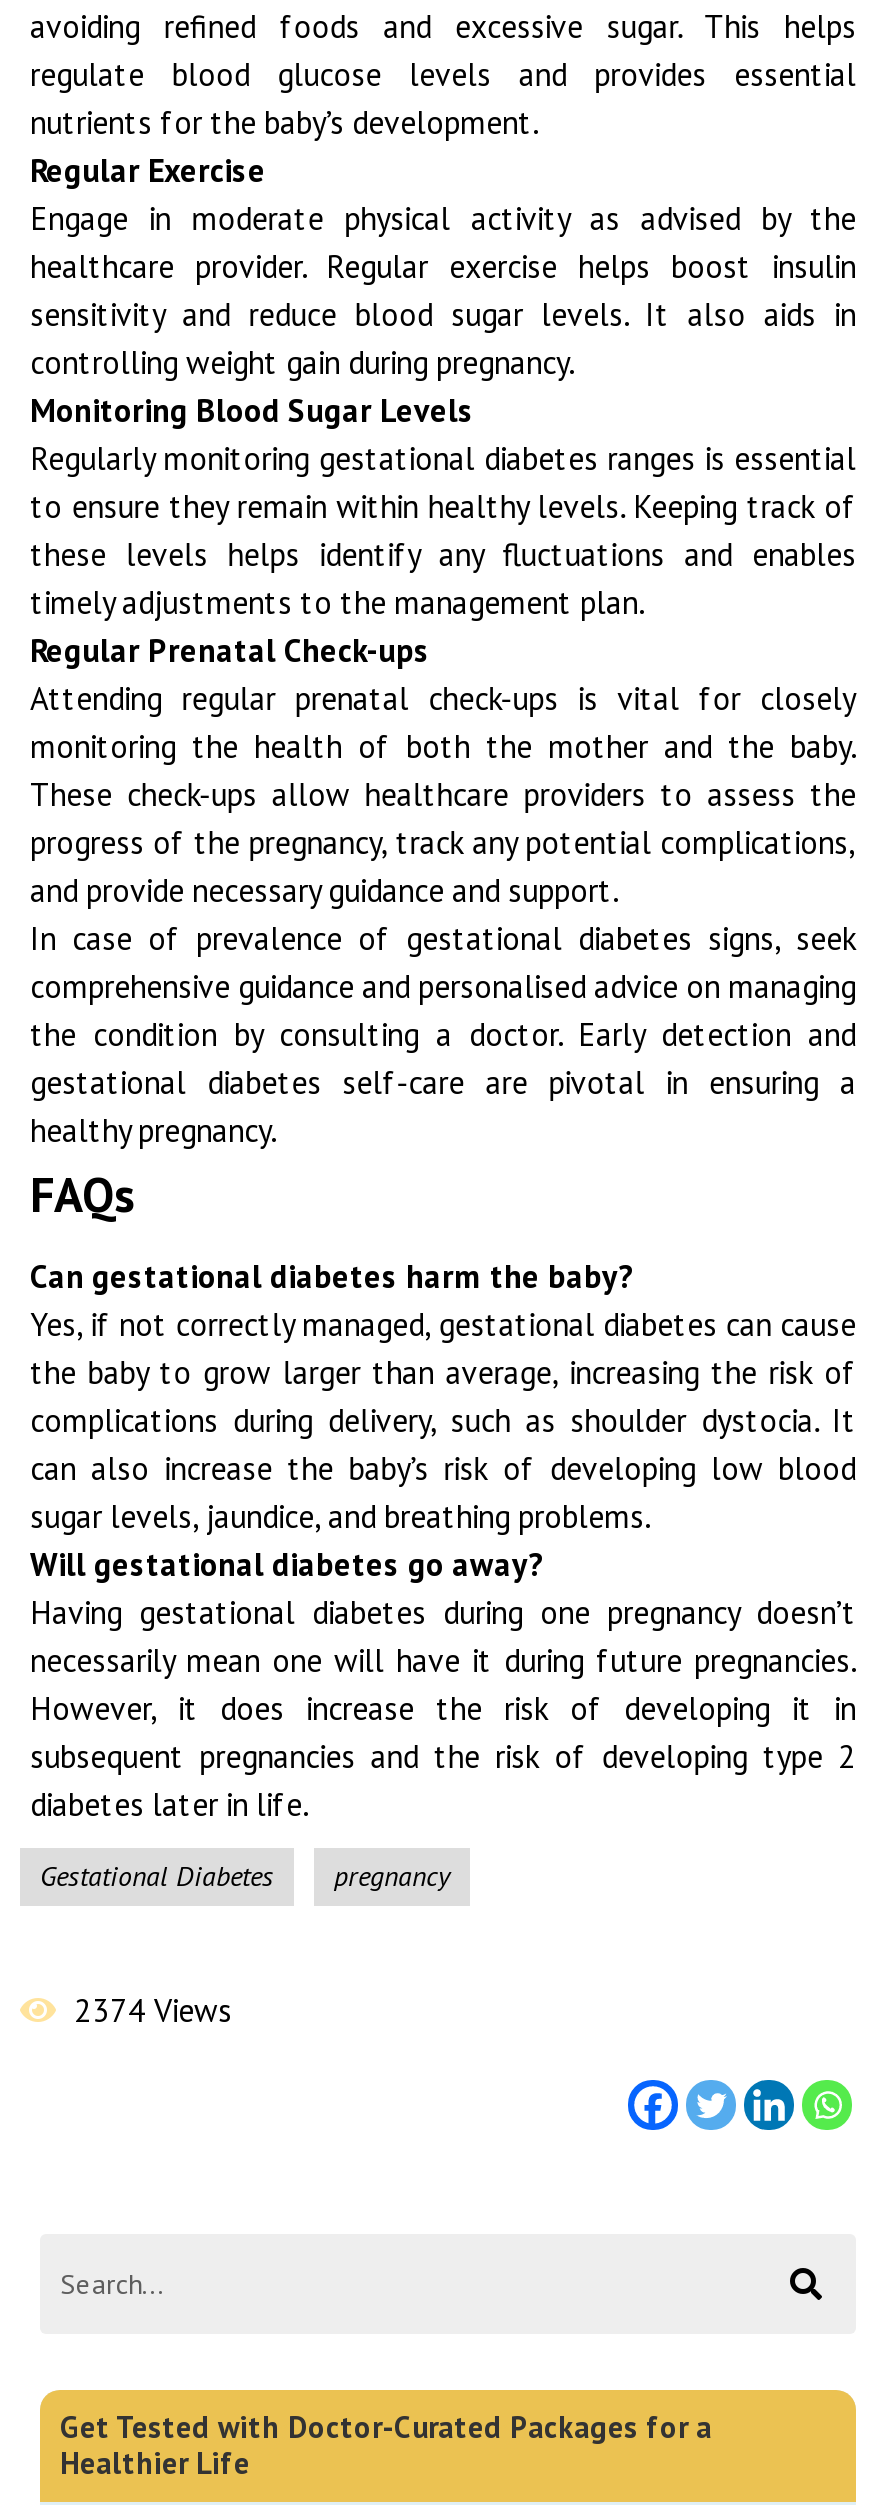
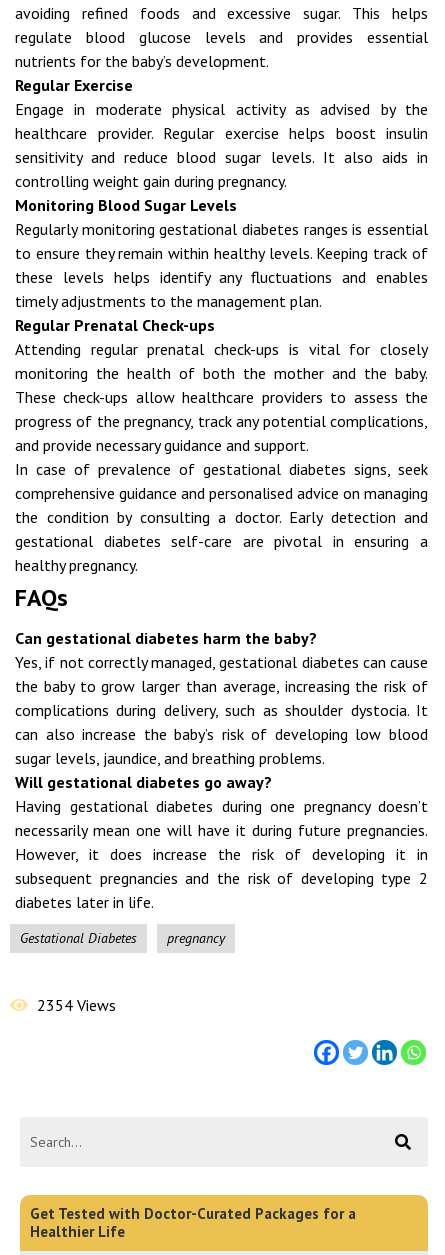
- 2374 Views
+ 2354 Views
